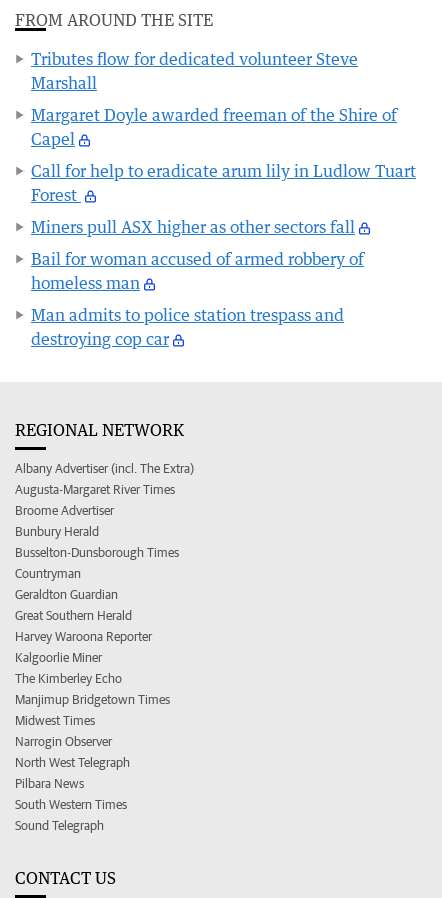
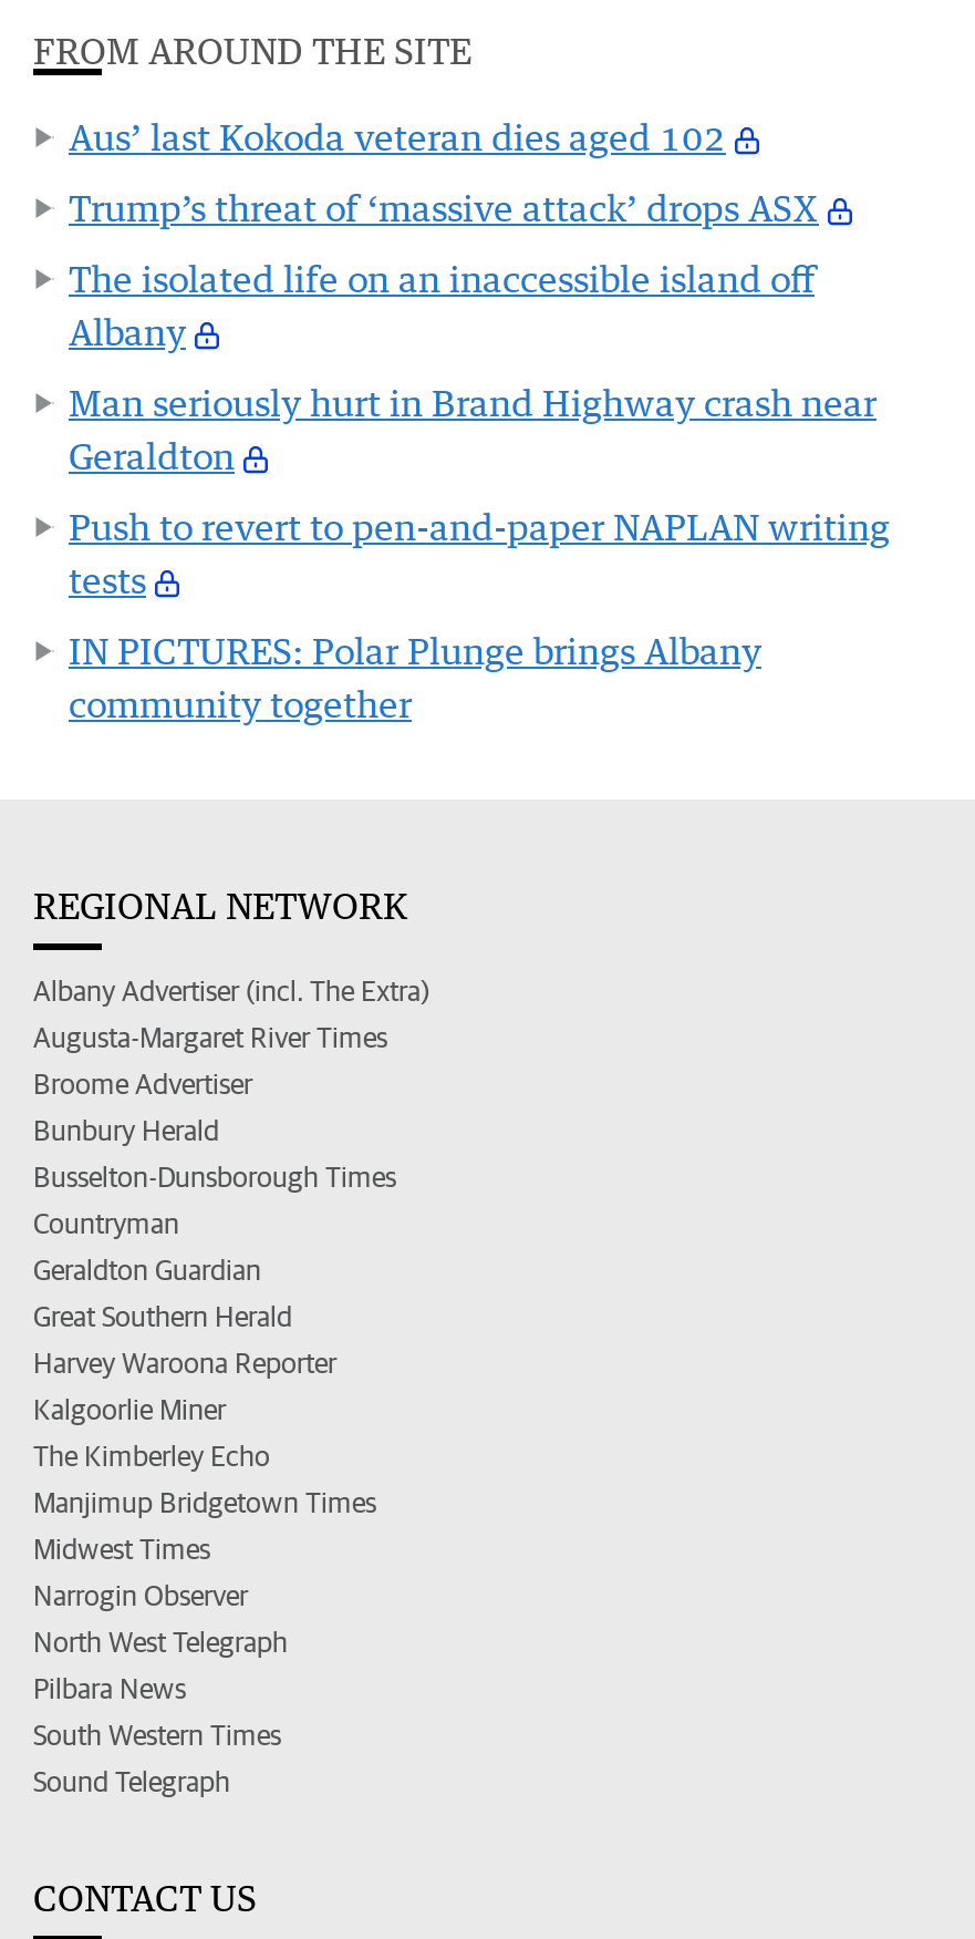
- Tributes flow for dedicated volunteer Steve
- Marshall
+ Aus’ last Kokoda veteran dies aged 102

- Margaret Doyle awarded freeman of the Shire of
- Capel
+ Trump’s threat of ‘massive attack’ drops ASX

- Call for help to eradicate arum lily in Ludlow Tuart
- Forest
+ The isolated life on an inaccessible island off
+ Albany

- Miners pull ASX higher as other sectors fall
+ Man seriously hurt in Brand Highway crash near
+ Geraldton

- Bail for woman accused of armed robbery of
- homeless man
+ Push to revert to pen-and-paper NAPLAN writing
+ tests

- Man admits to police station trespass and
- destroying cop car
+ IN PICTURES: Polar Plunge brings Albany
+ community together
